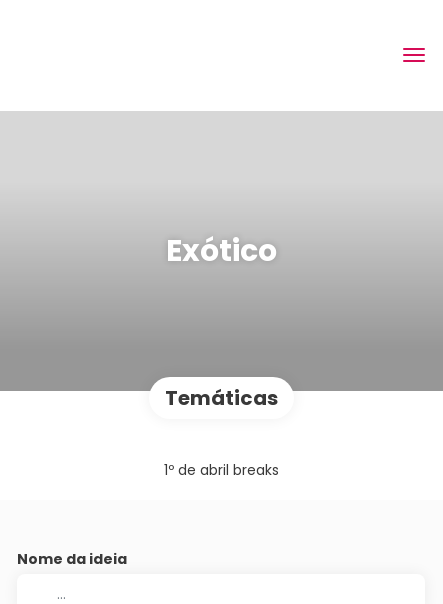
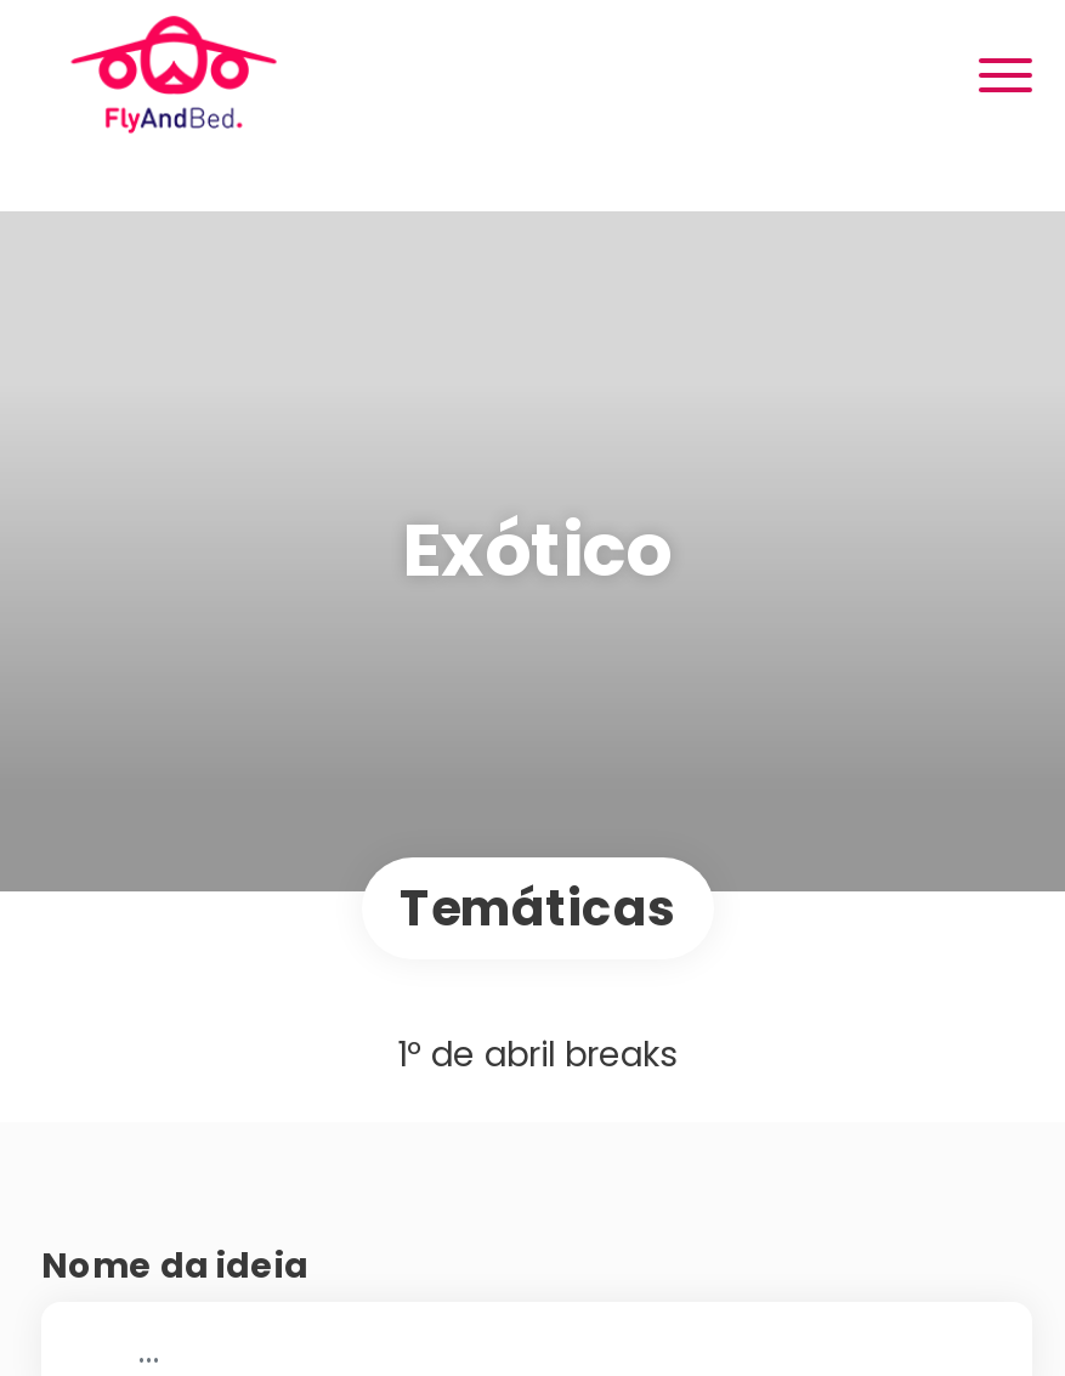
+ [image]
